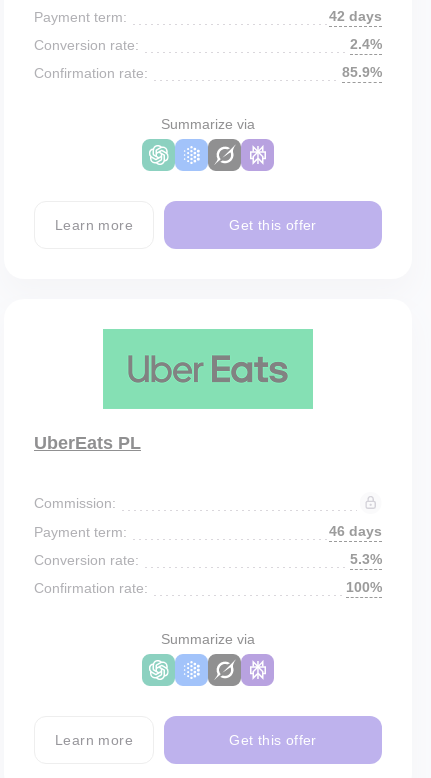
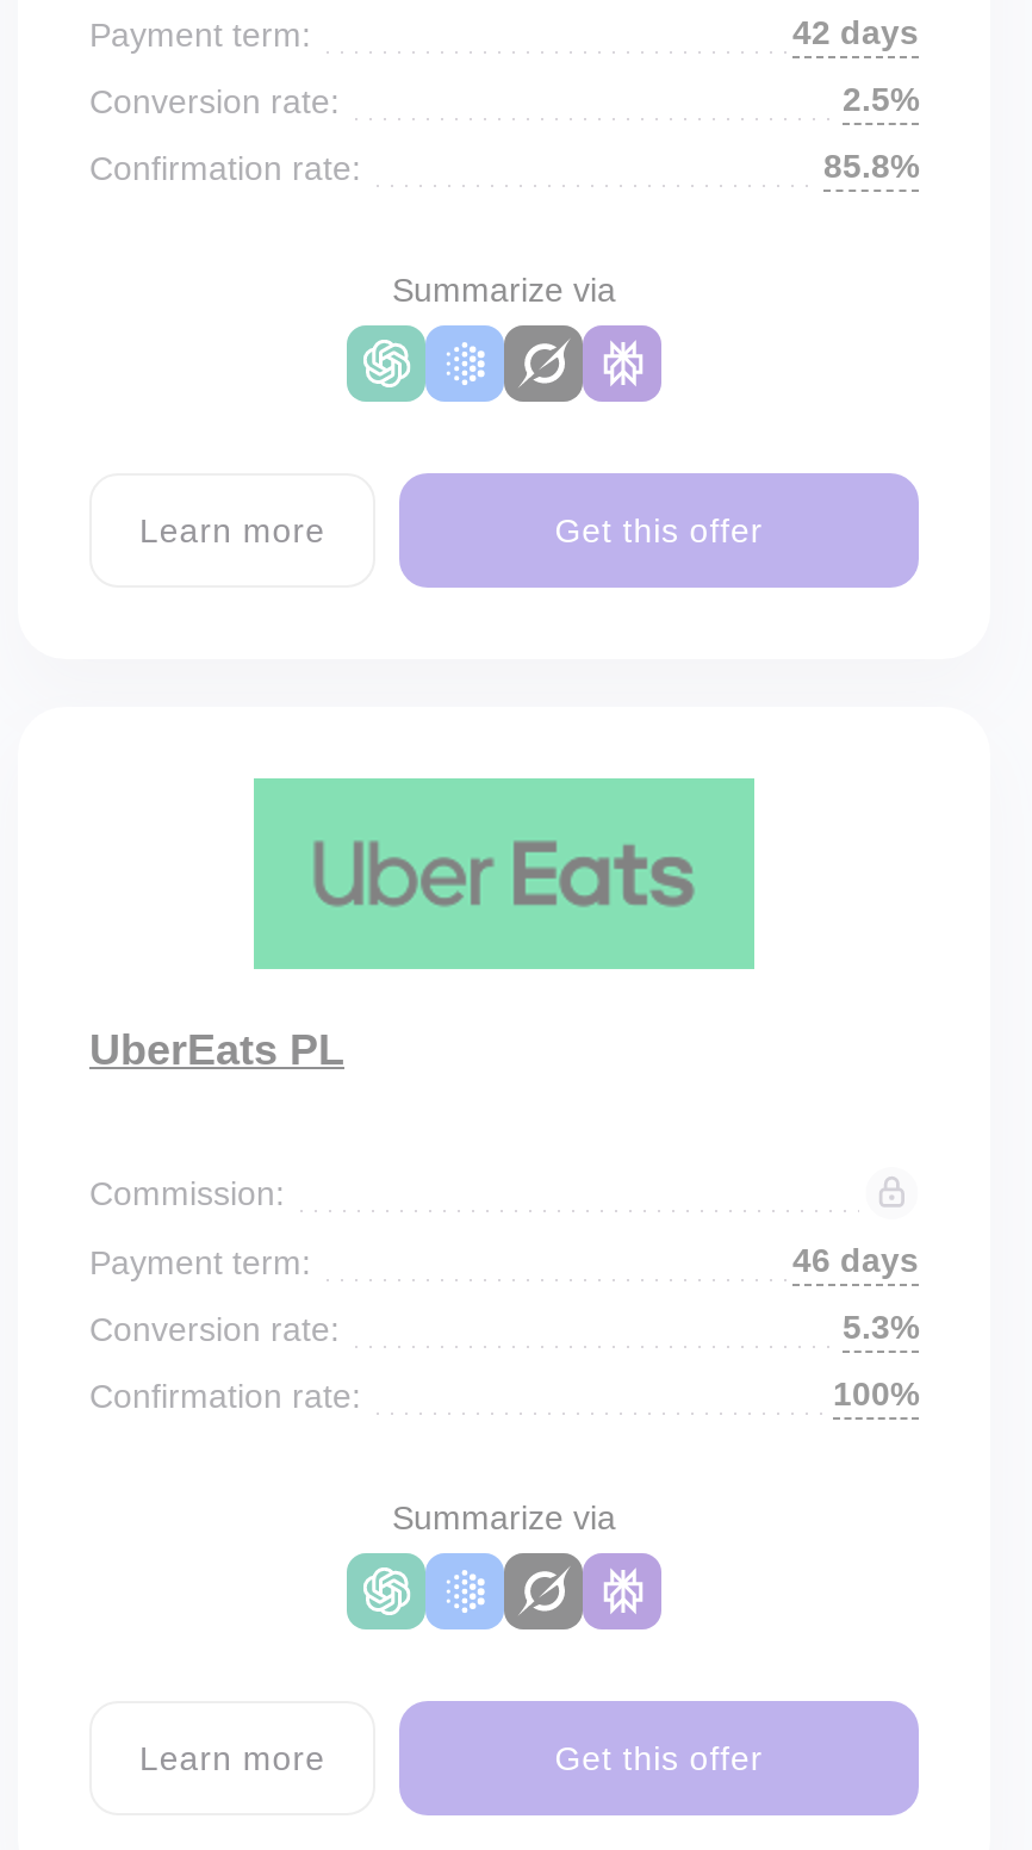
- 2.4%
+ 2.5%

- 85.9%
+ 85.8%
